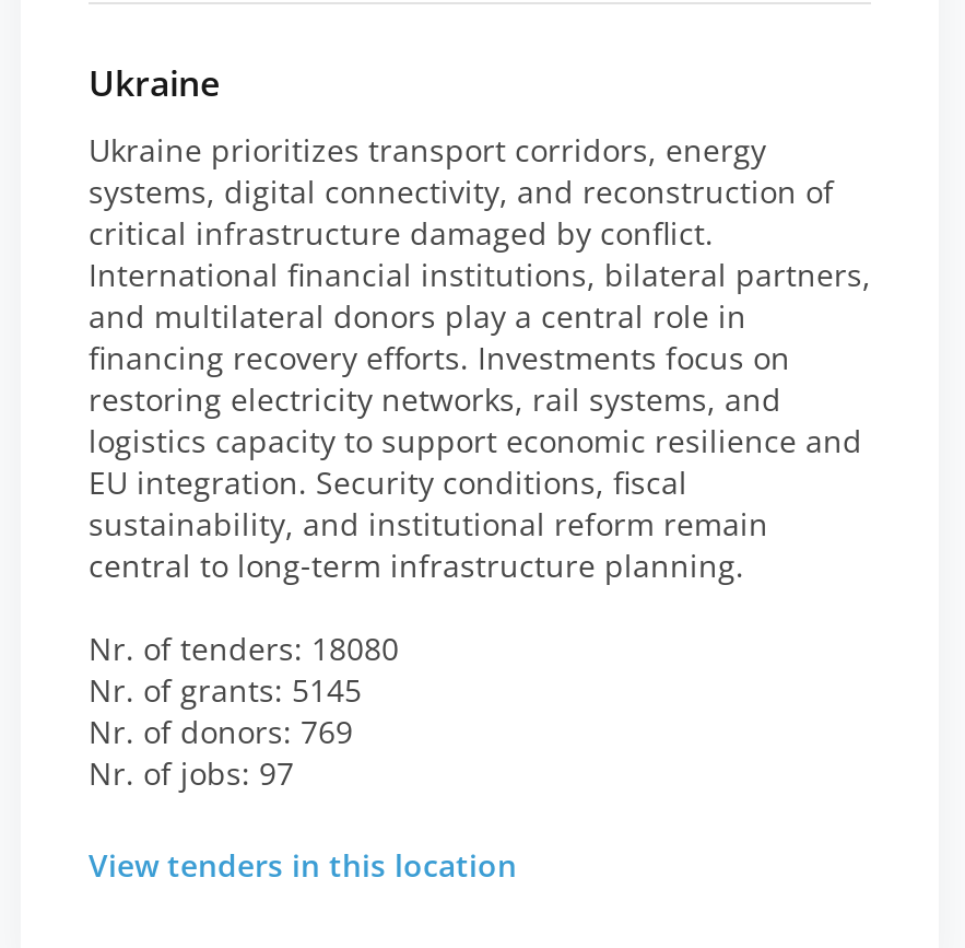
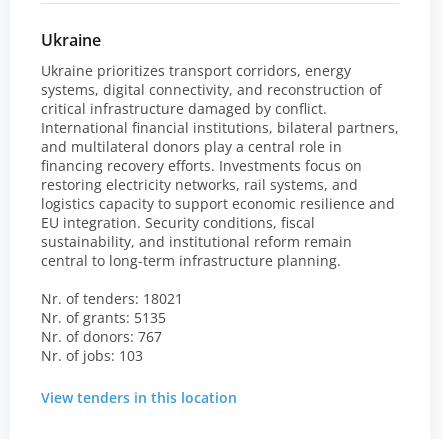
- Nr. of tenders: 18080
+ Nr. of tenders: 18021

- Nr. of grants: 5145
+ Nr. of grants: 5135

- Nr. of donors: 769
+ Nr. of donors: 767

- Nr. of jobs: 97
+ Nr. of jobs: 103
